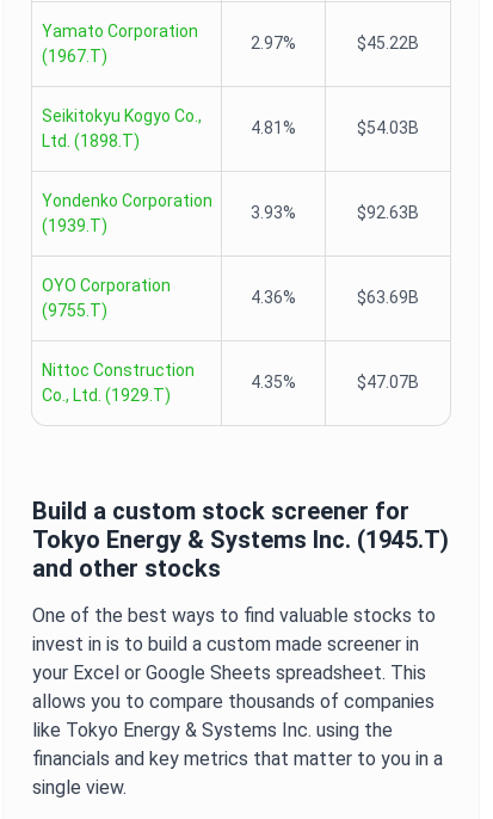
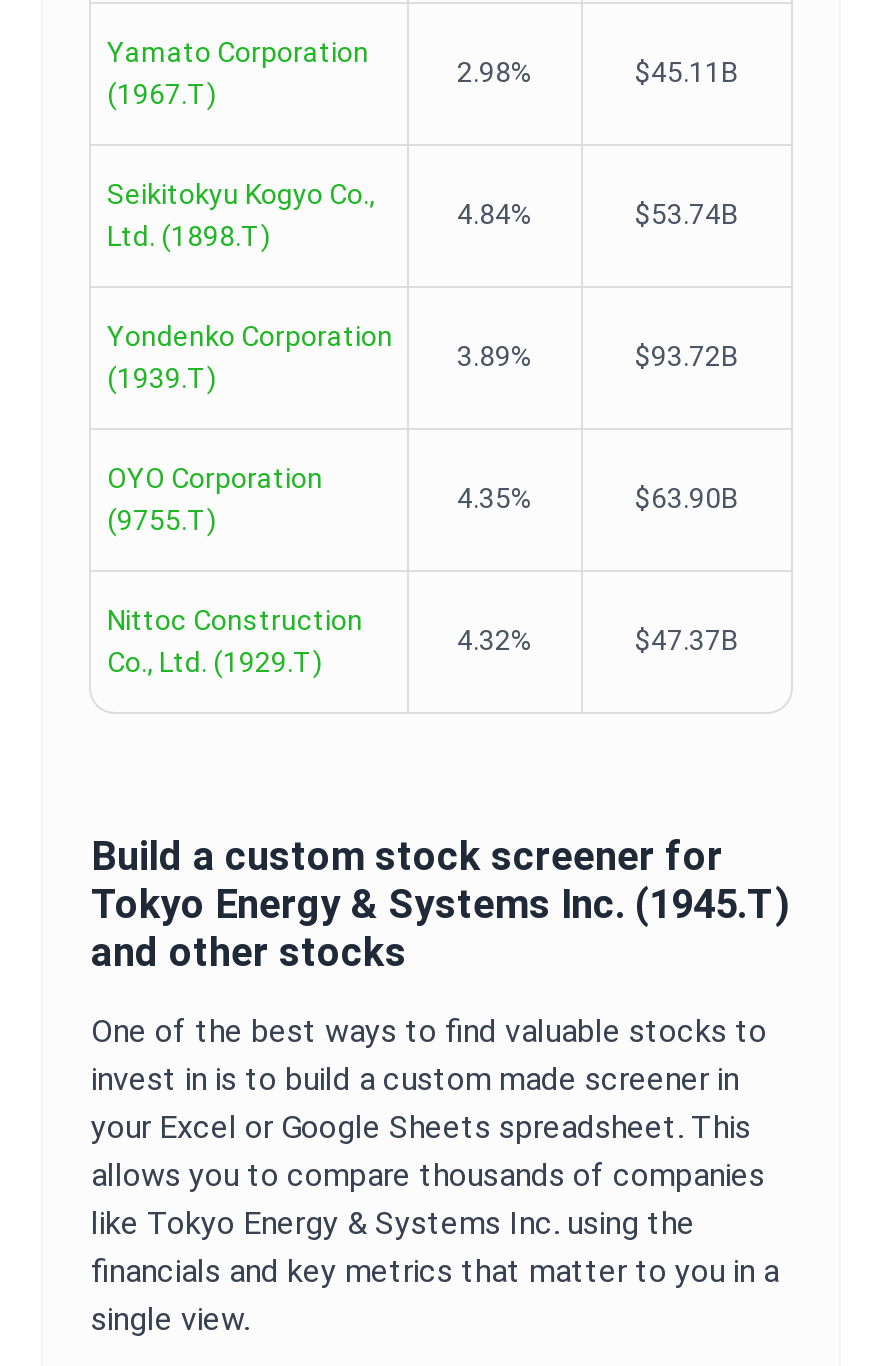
- 2.97%
- $45.22B
+ 2.98%
+ $45.11B

- 4.81%
- $54.03B
+ 4.84%
+ $53.74B

- 3.93%
- $92.63B
+ 3.89%
+ $93.72B

- 4.36%
- $63.69B
+ 4.35%
+ $63.90B

- 4.35%
- $47.07B
+ 4.32%
+ $47.37B
